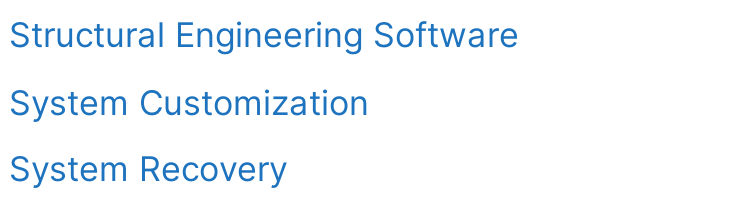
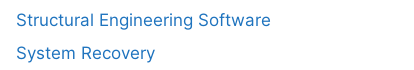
- System Customization
